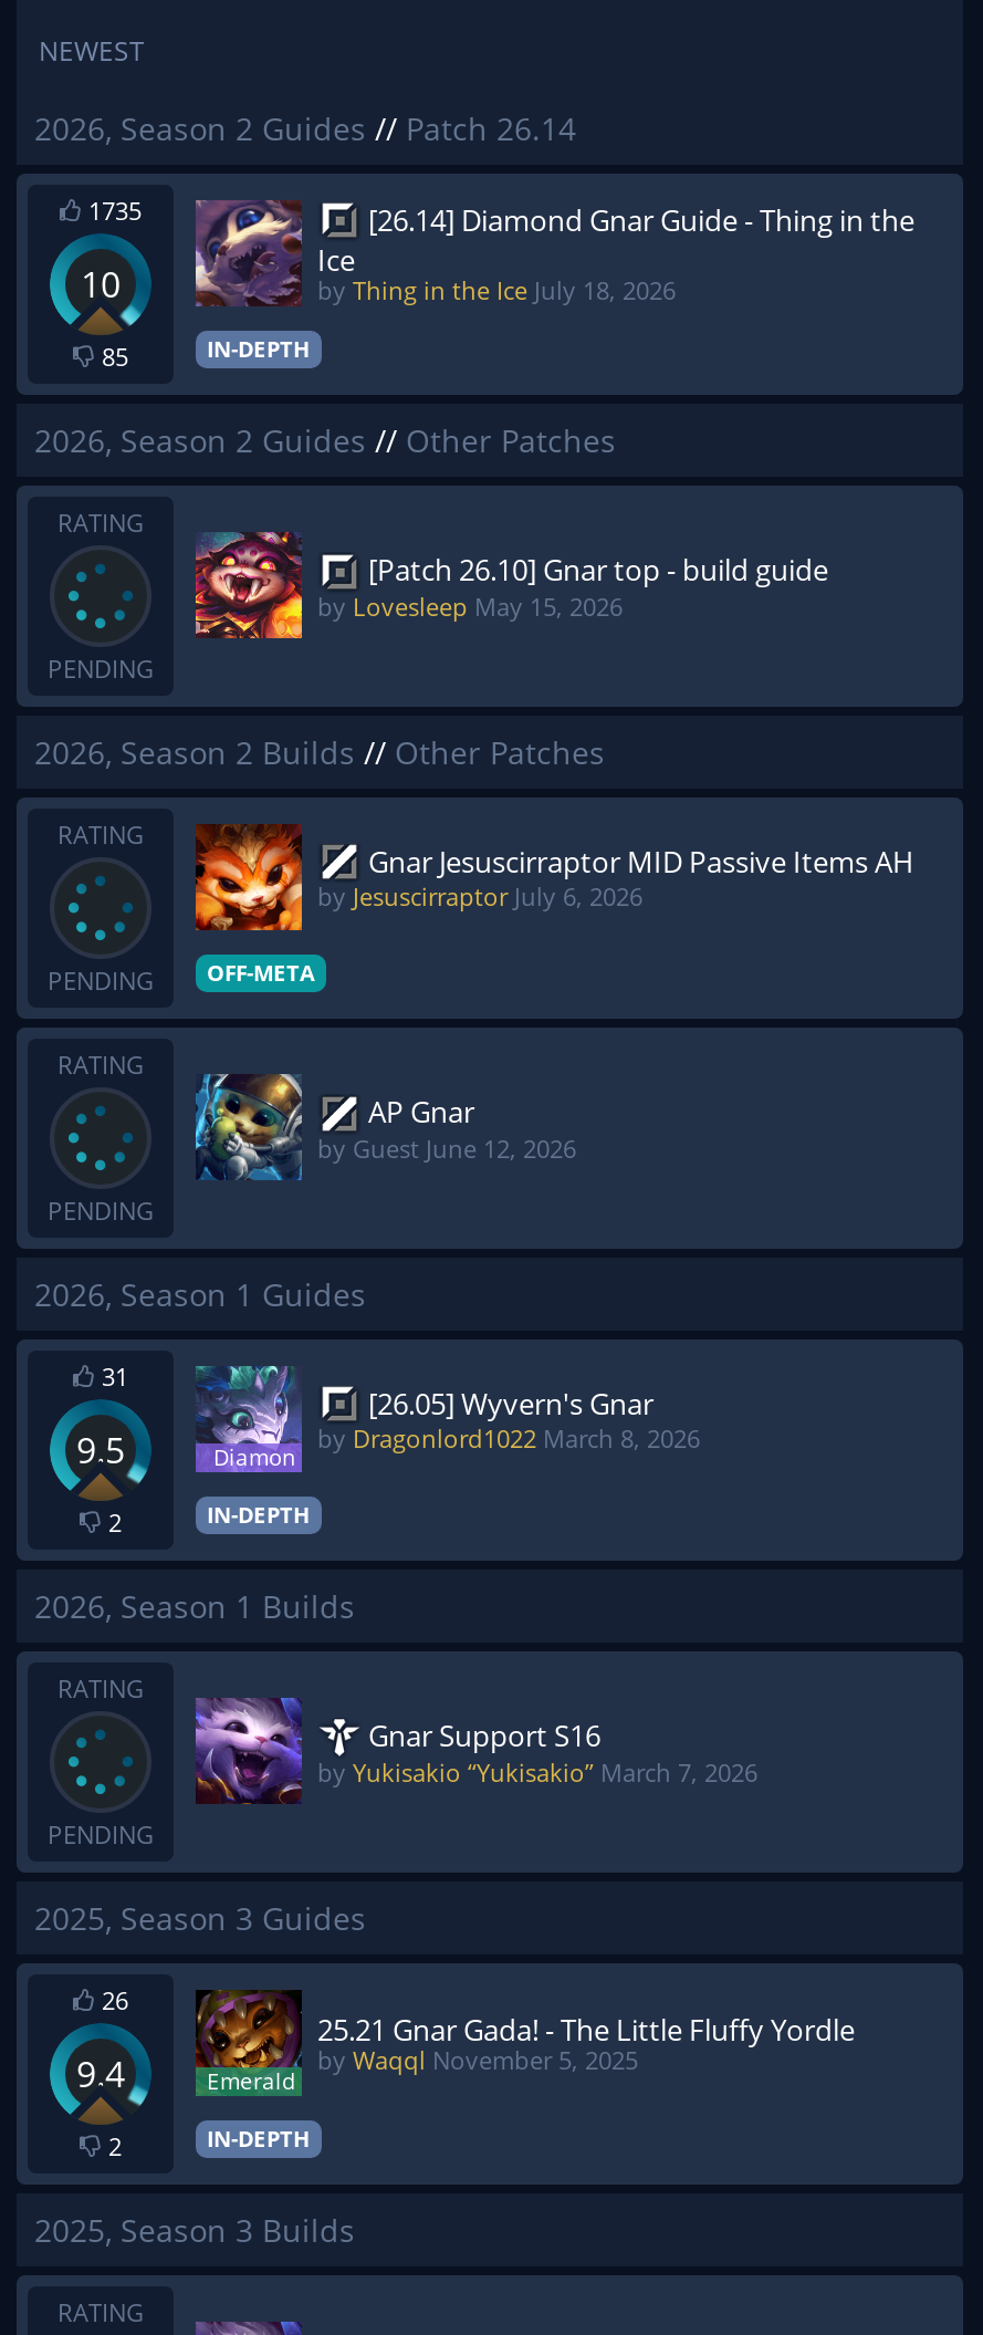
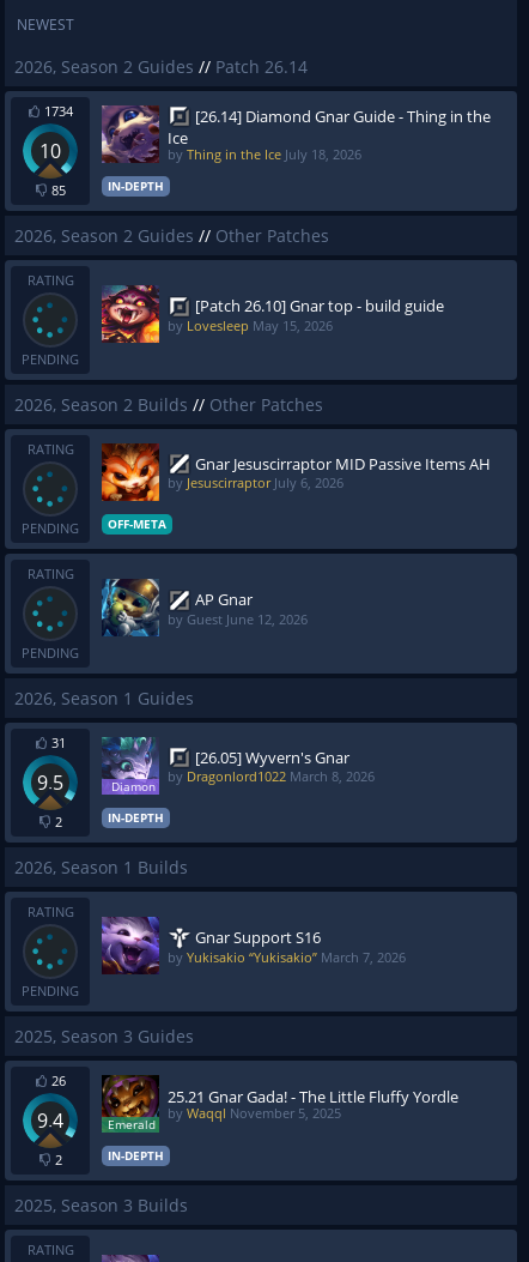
- 1735
+ 1734
